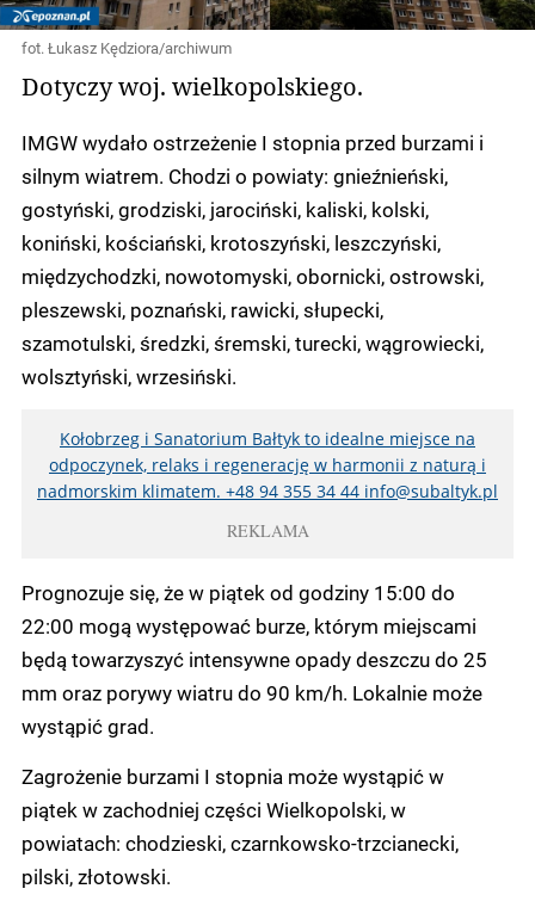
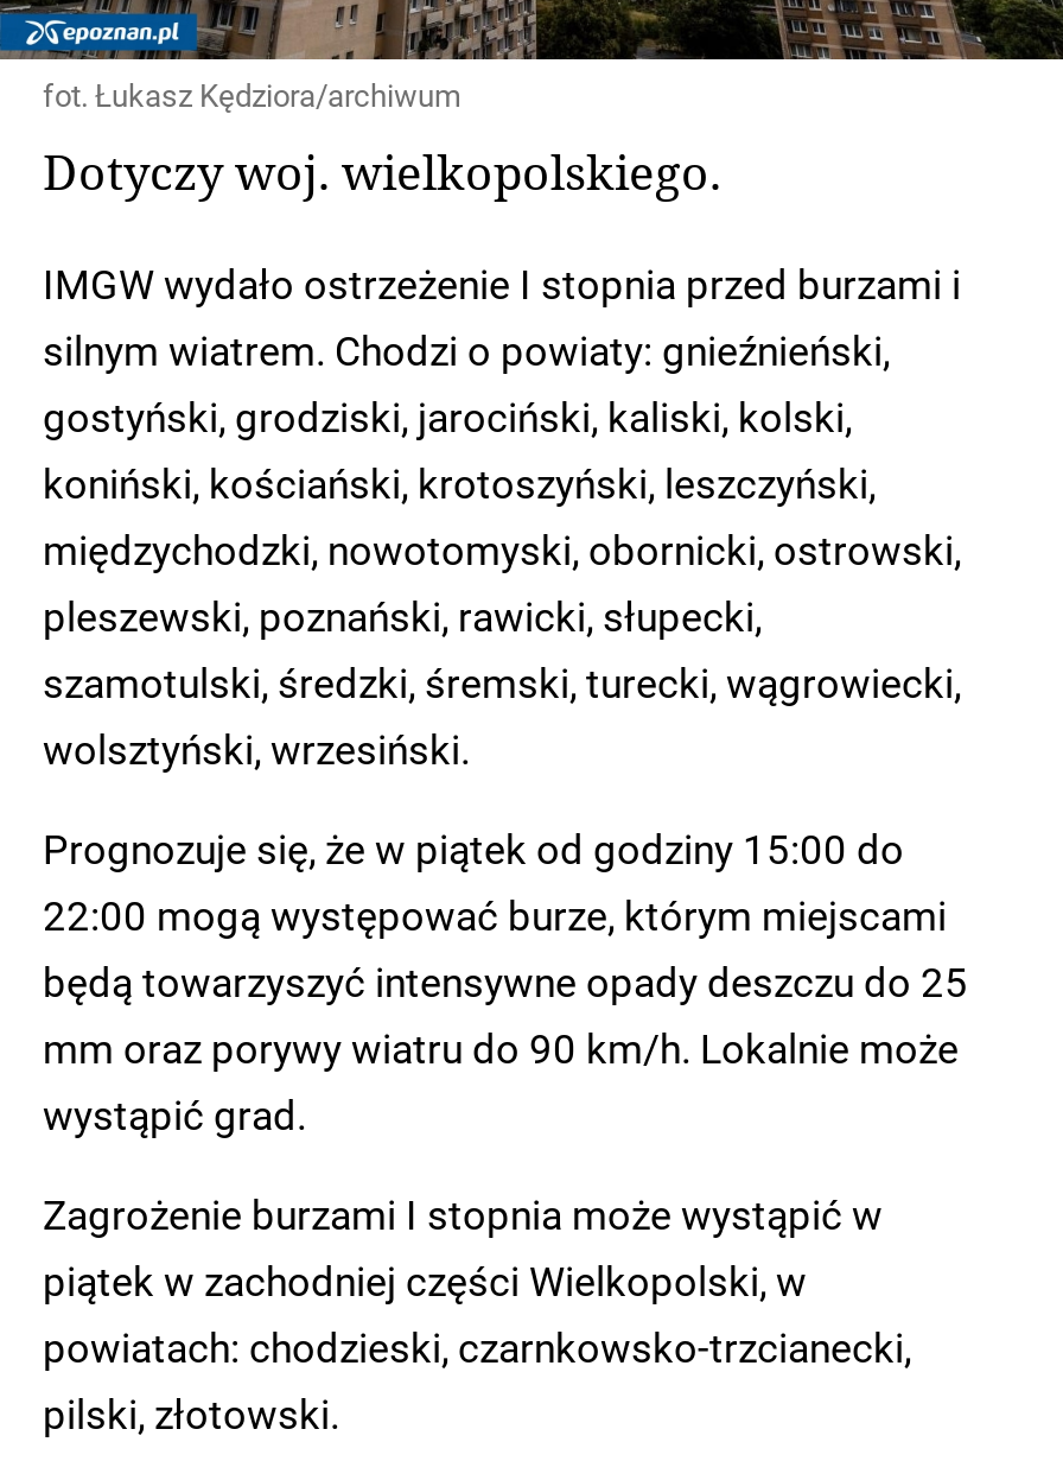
- Kołobrzeg i Sanatorium Bałtyk to idealne miejsce na
- odpoczynek, relaks i regenerację w harmonii z naturą i
- nadmorskim klimatem. +48 94 355 34 44 info@subaltyk.pl
- REKLAMA
